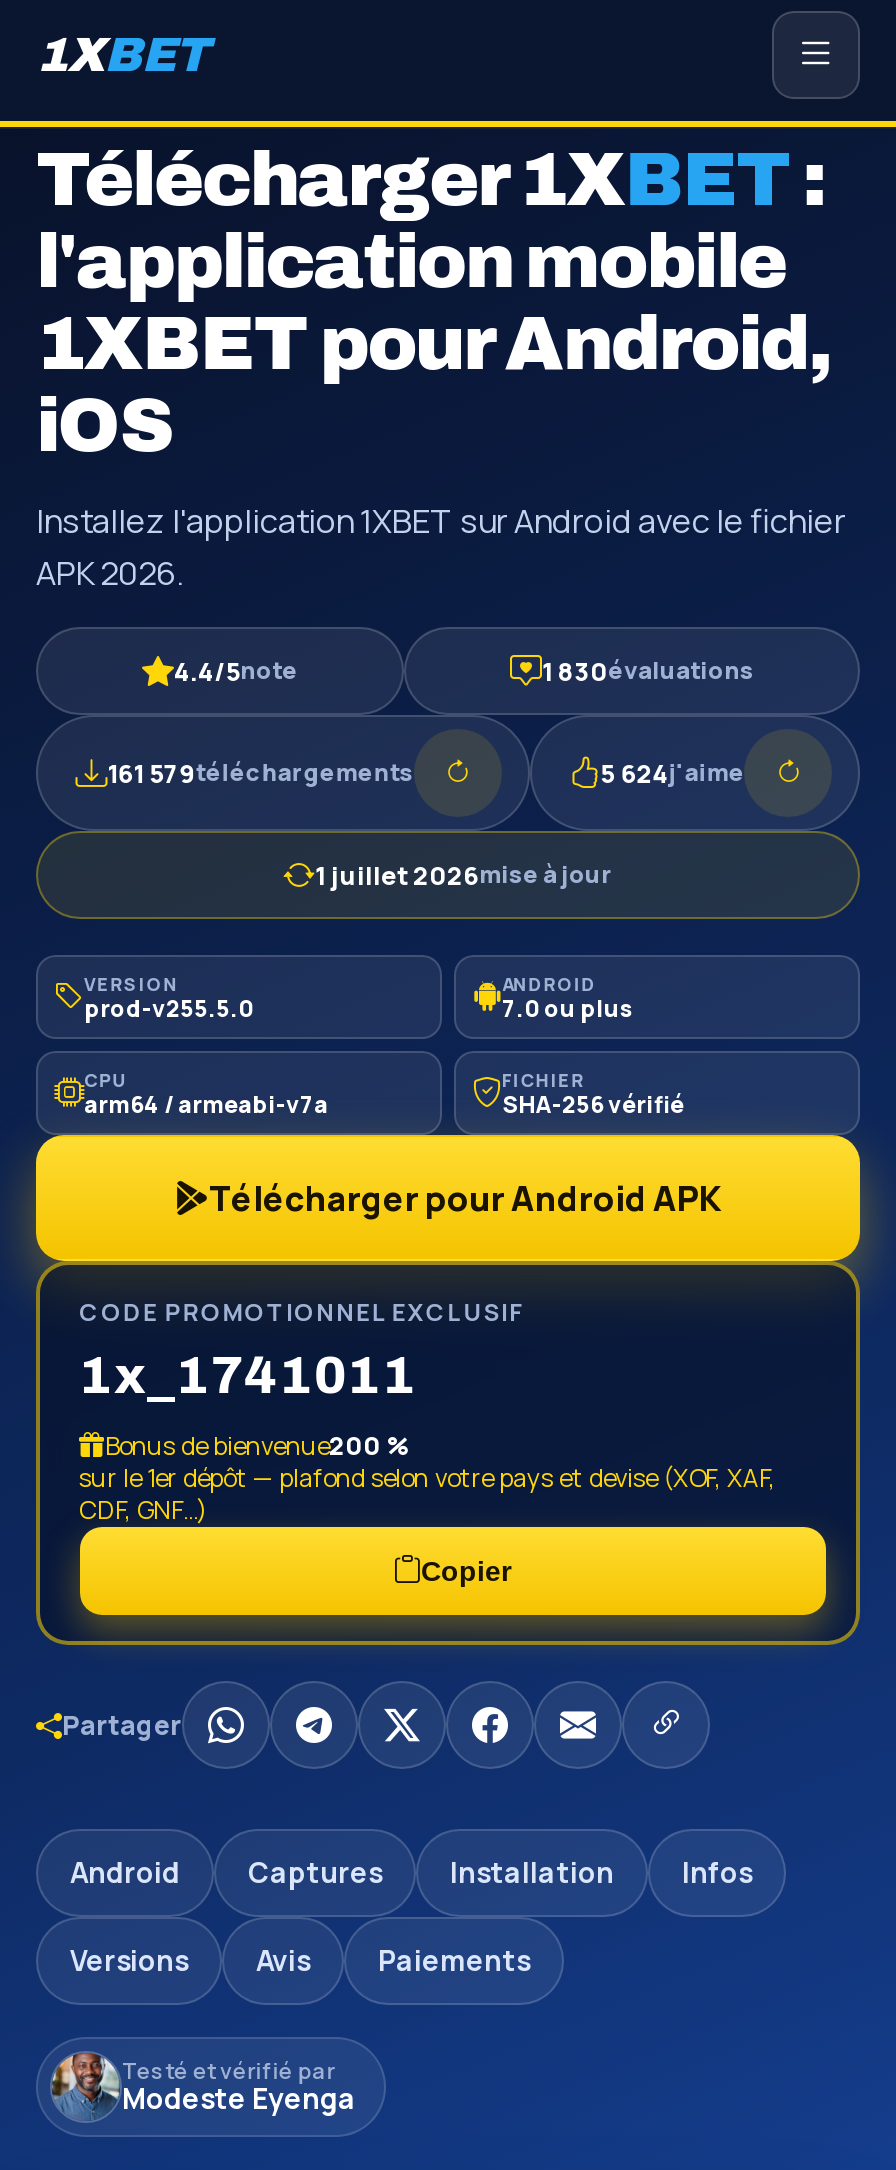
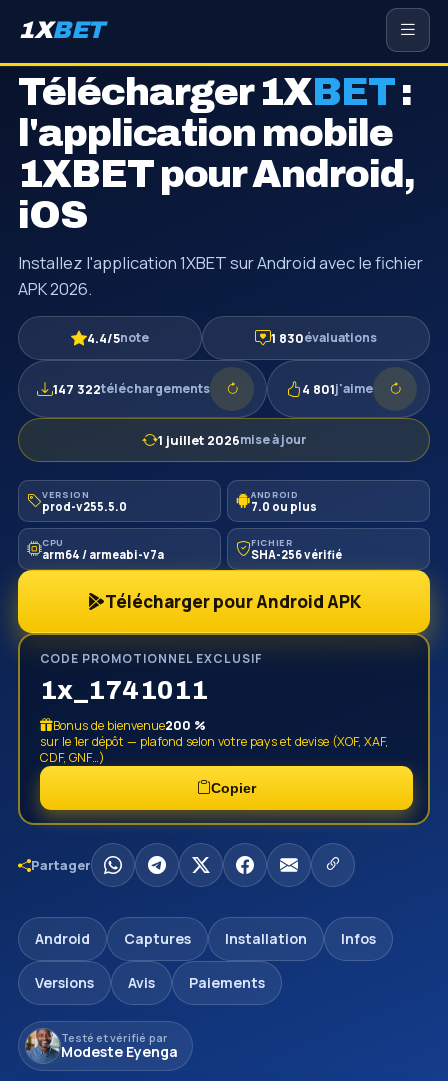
- 161 579téléchargements
+ 147 322téléchargements

- 5 624j'aime
+ 4 801j'aime
